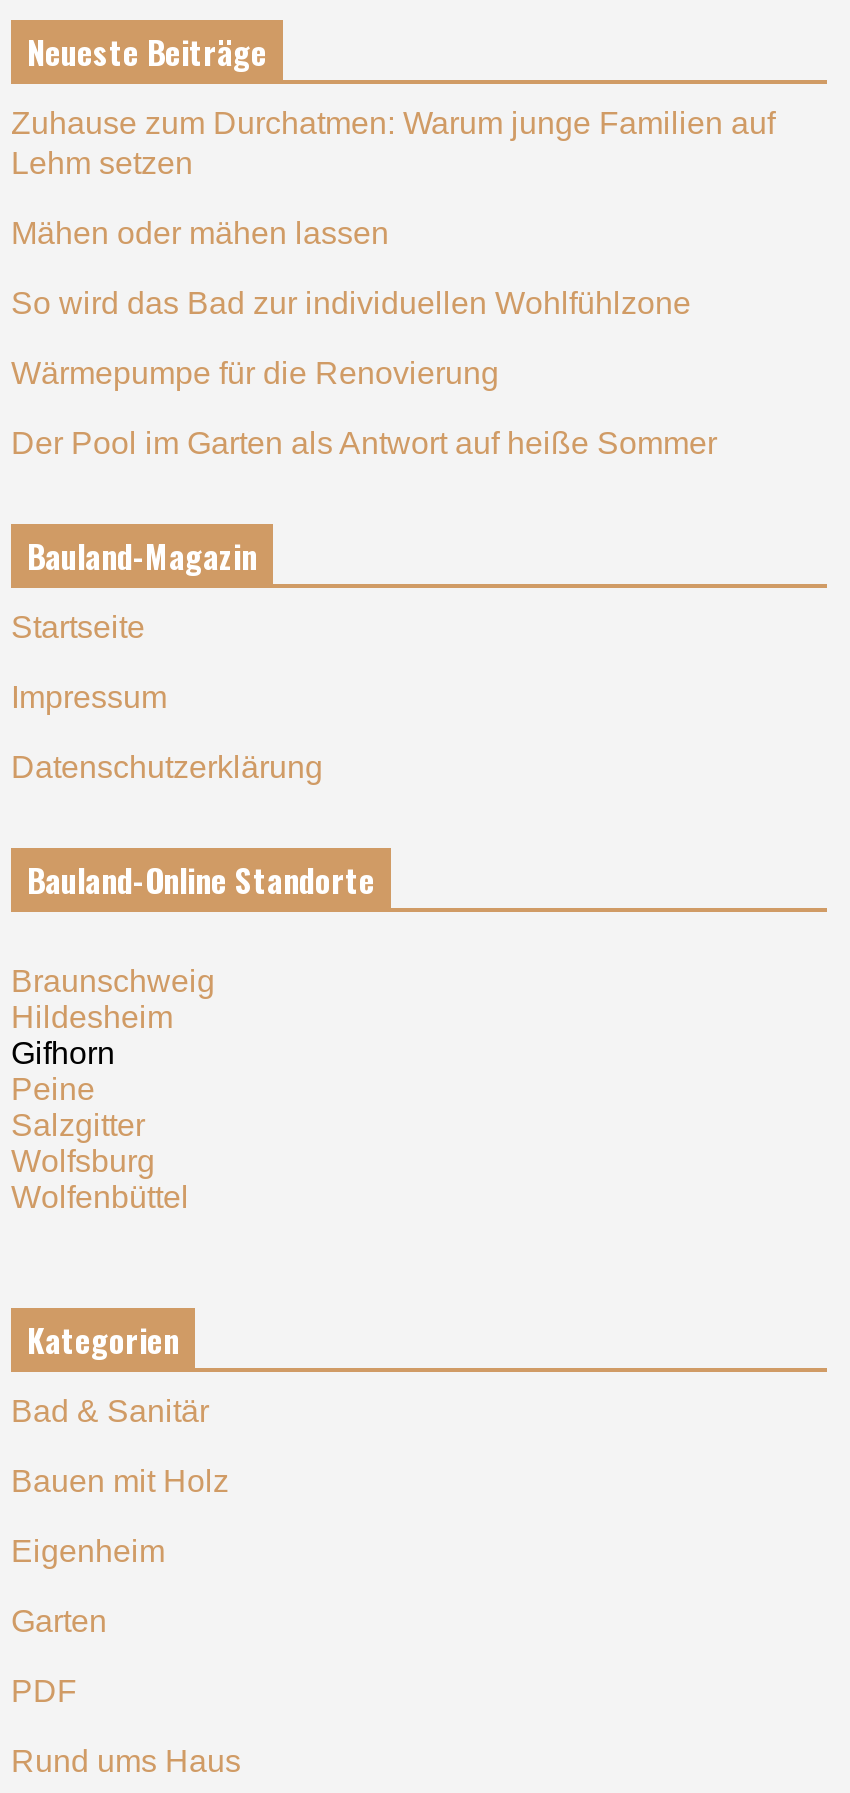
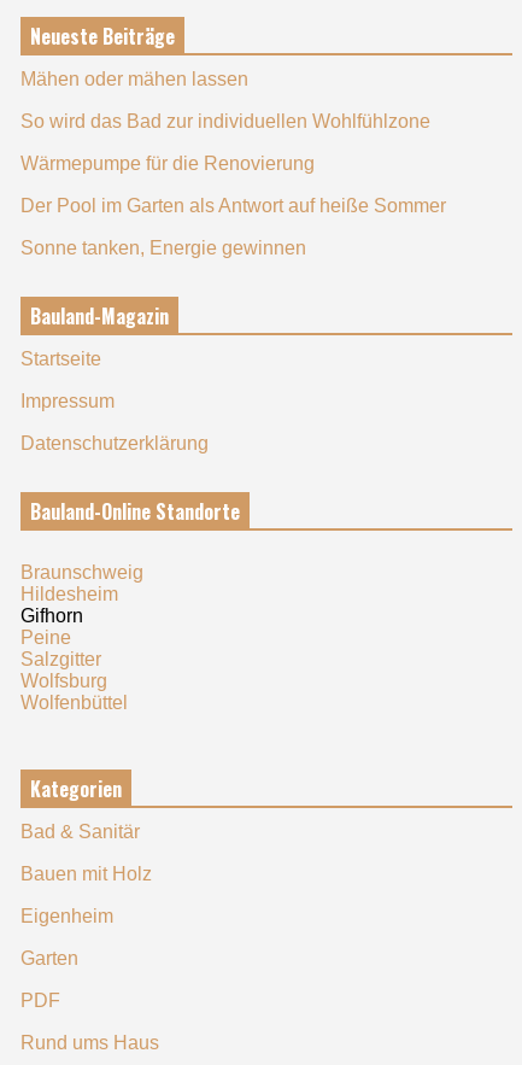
- Zuhause zum Durchatmen: Warum junge Familien auf
- Lehm setzen

moved up: Mähen oder mähen lassen | So wird das Bad zur individuellen Wohlfühlzone | Wärmepumpe für die Renovierung | Der Pool im Garten als Antwort auf heiße Sommer

+ Sonne tanken, Energie gewinnen
